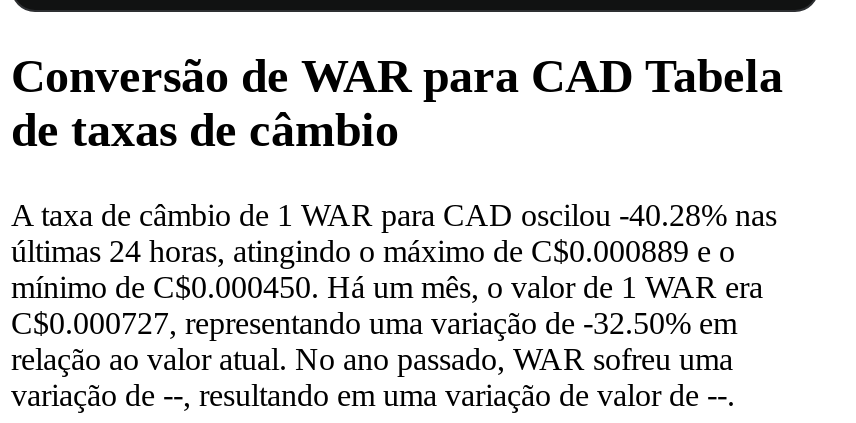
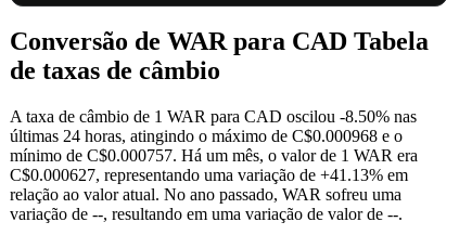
- A taxa de câmbio de 1 WAR para CAD oscilou -40.28% nas
+ A taxa de câmbio de 1 WAR para CAD oscilou -8.50% nas

- últimas 24 horas, atingindo o máximo de C$0.000889 e o
+ últimas 24 horas, atingindo o máximo de C$0.000968 e o

- mínimo de C$0.000450. Há um mês, o valor de 1 WAR era
+ mínimo de C$0.000757. Há um mês, o valor de 1 WAR era

- C$0.000727, representando uma variação de -32.50% em
+ C$0.000627, representando uma variação de +41.13% em
